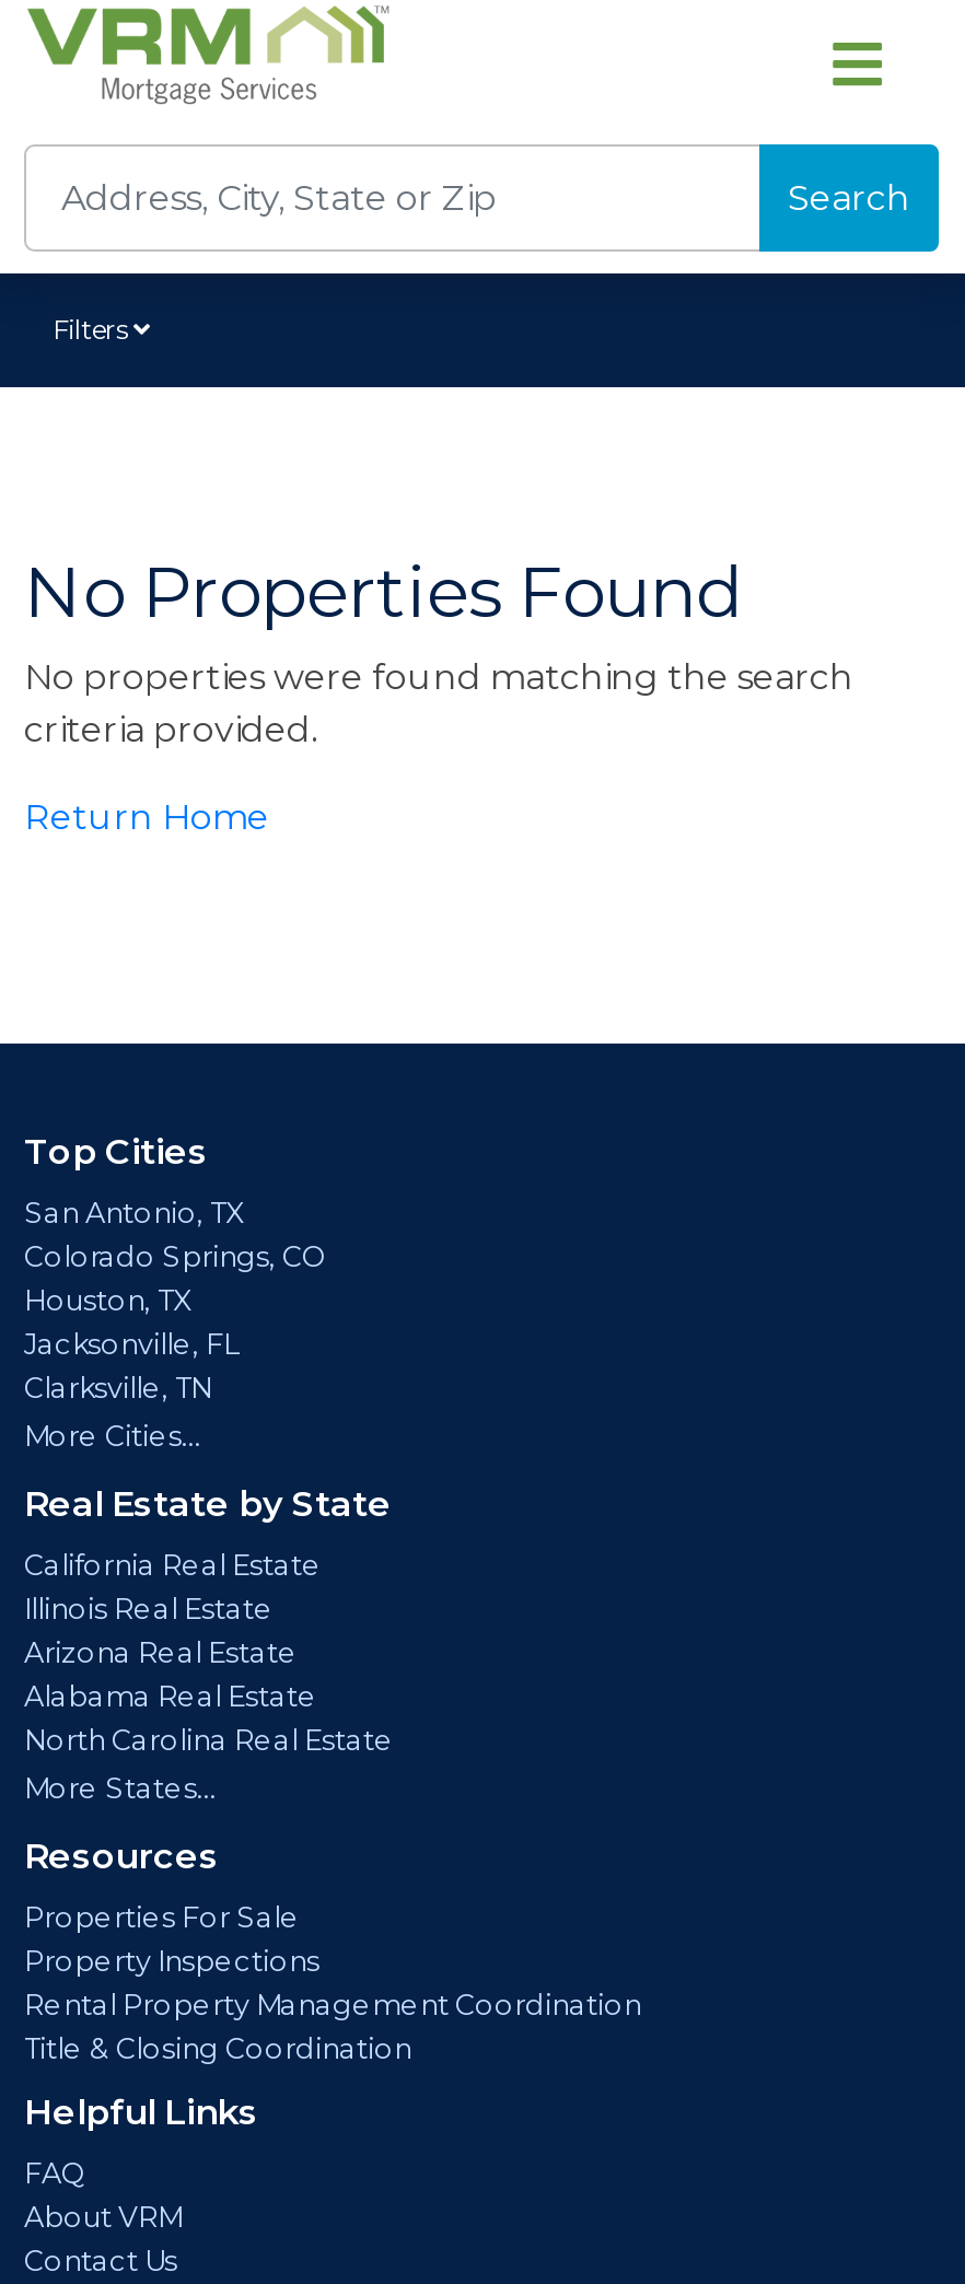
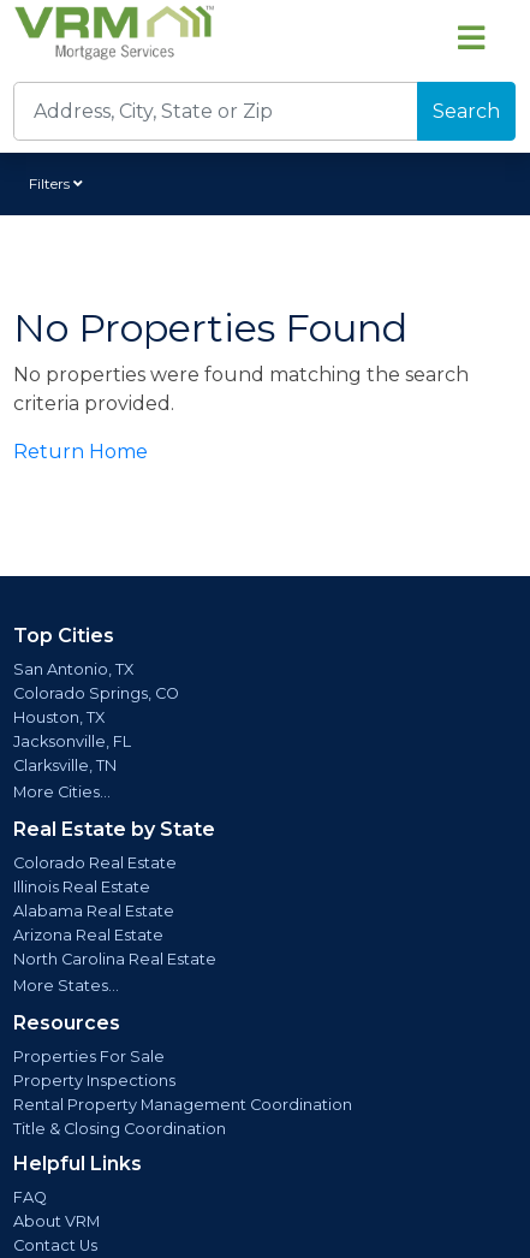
- California Real Estate
+ Colorado Real Estate

moved down: Arizona Real Estate

moved up: Alabama Real Estate
